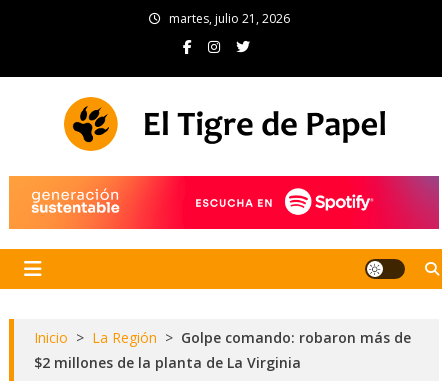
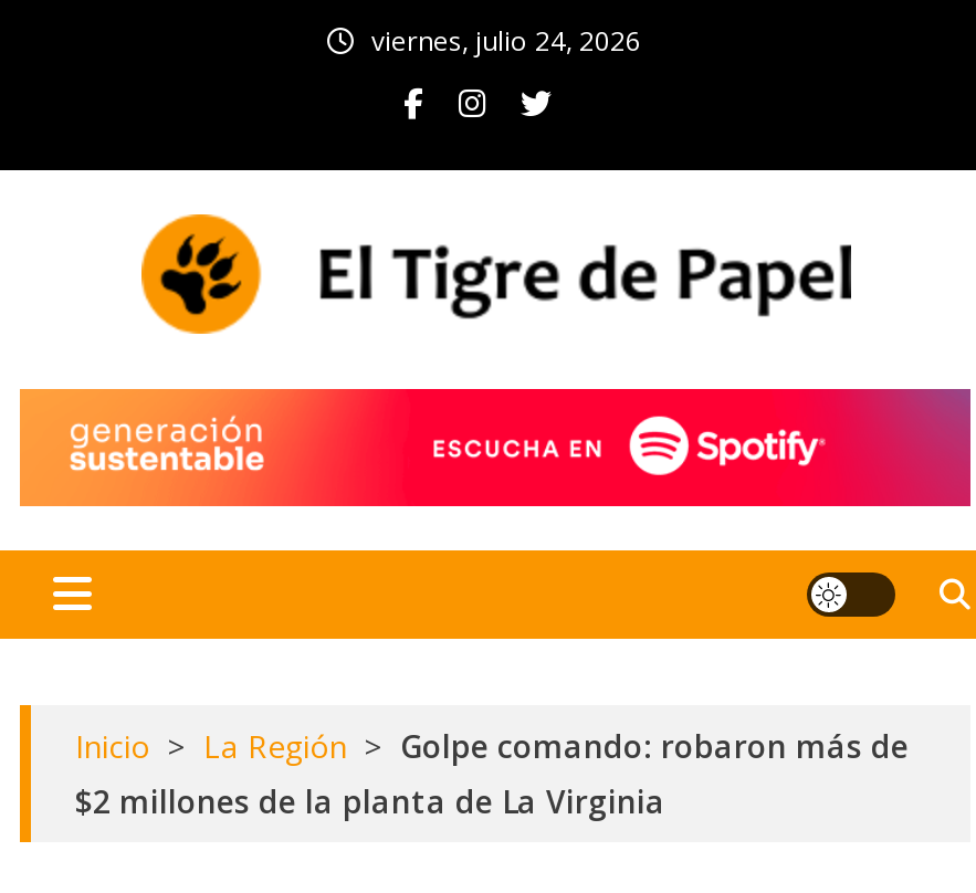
- martes, julio 21, 2026
+ viernes, julio 24, 2026
